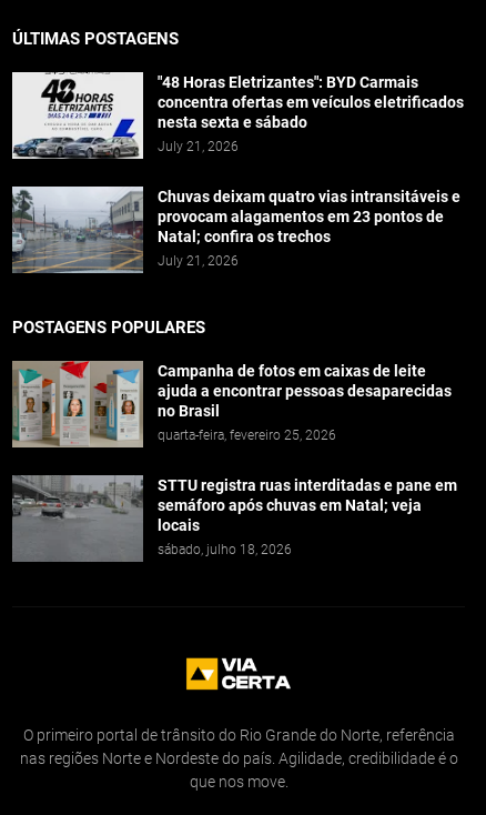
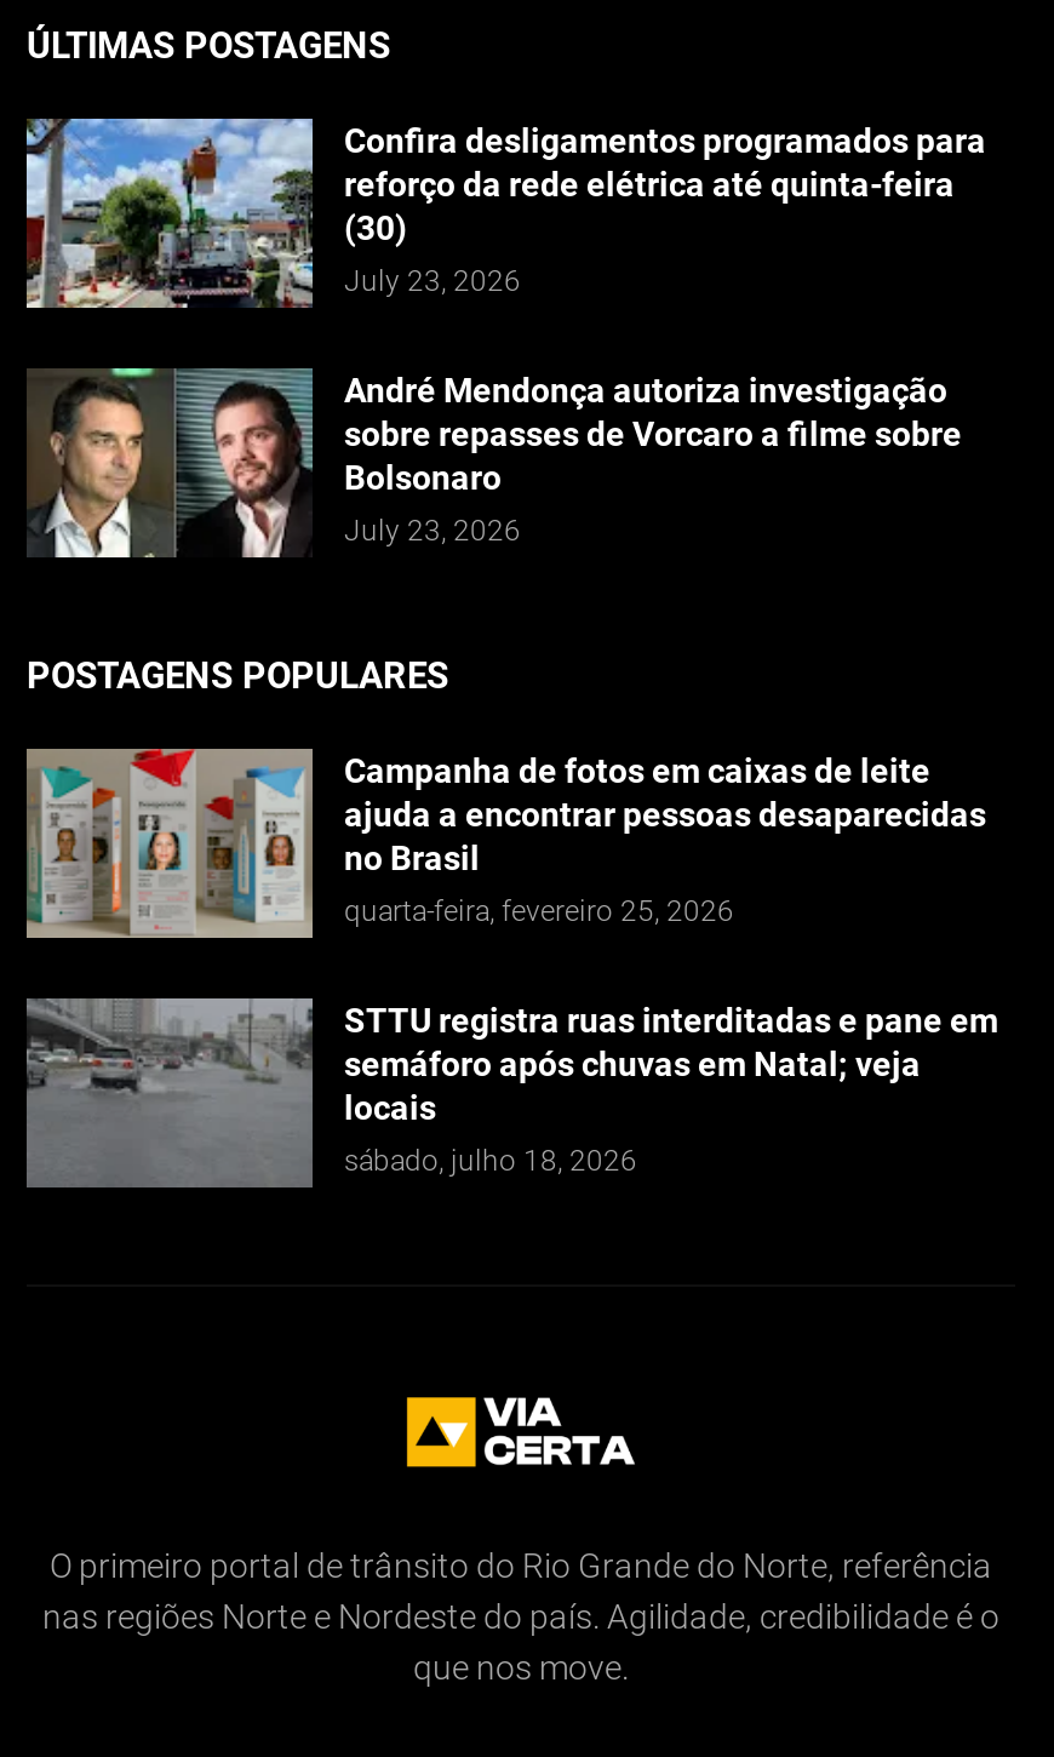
- [image]
- "48 Horas Eletrizantes": BYD Carmais
- concentra ofertas em veículos eletrificados
- nesta sexta e sábado
- July 21, 2026
+ [image]
+ Confira desligamentos programados para
+ reforço da rede elétrica até quinta-feira
+ (30)
+ July 23, 2026

- [image]
- Chuvas deixam quatro vias intransitáveis e
- provocam alagamentos em 23 pontos de
- Natal; confira os trechos
- July 21, 2026
+ [image]
+ André Mendonça autoriza investigação
+ sobre repasses de Vorcaro a filme sobre
+ Bolsonaro
+ July 23, 2026
